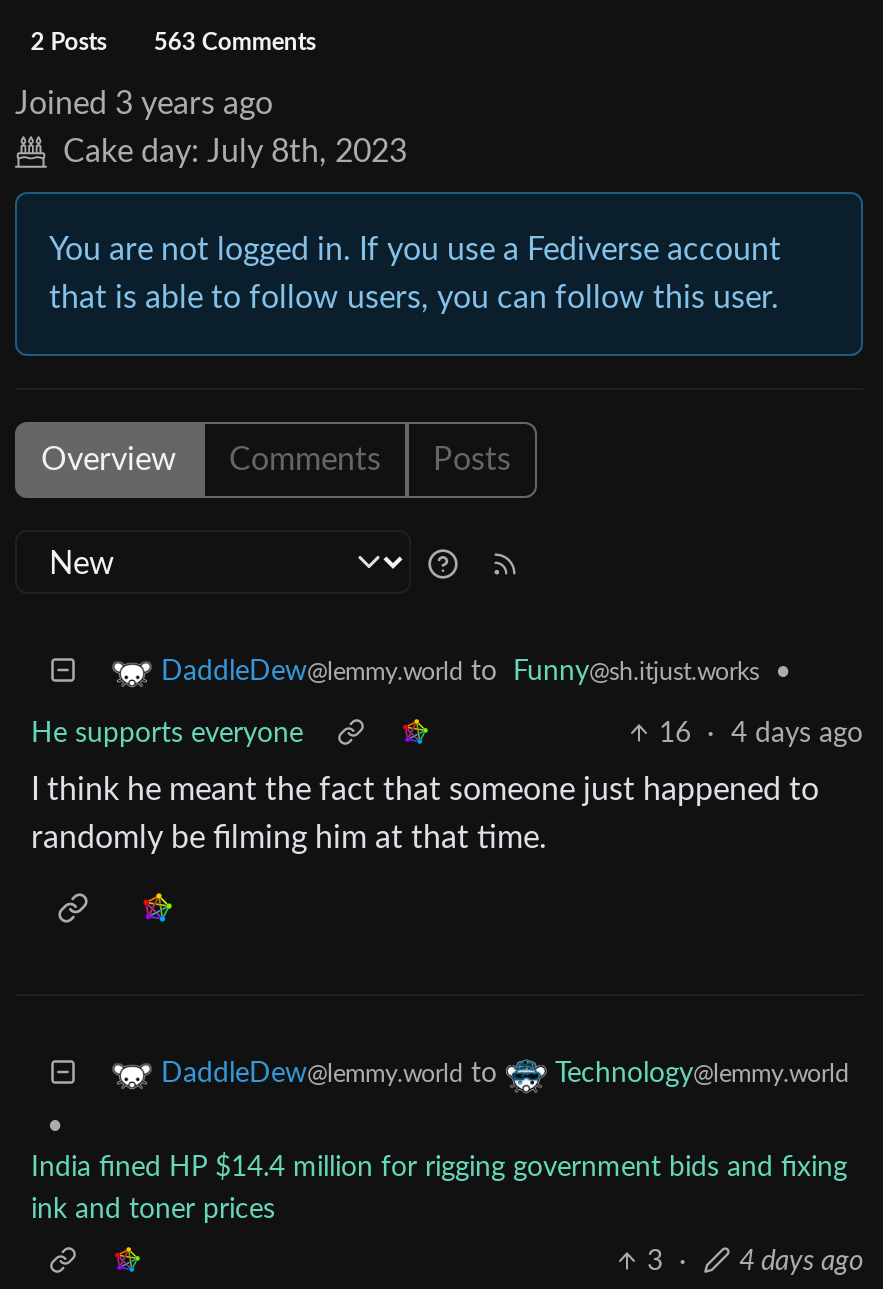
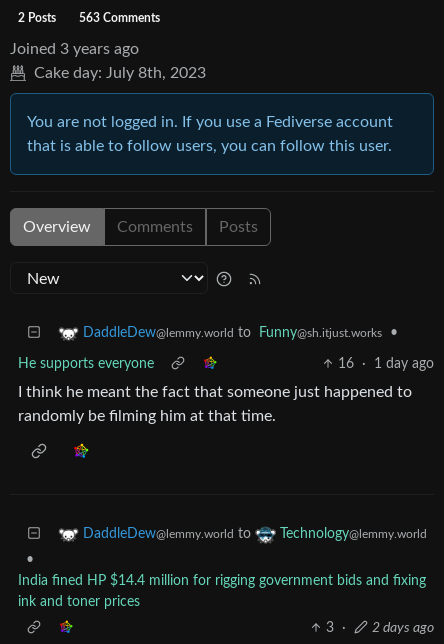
- 16 · 4 days ago
+ 16 · 1 day ago

- 3 · 4 days ago
+ 3 · 2 days ago
